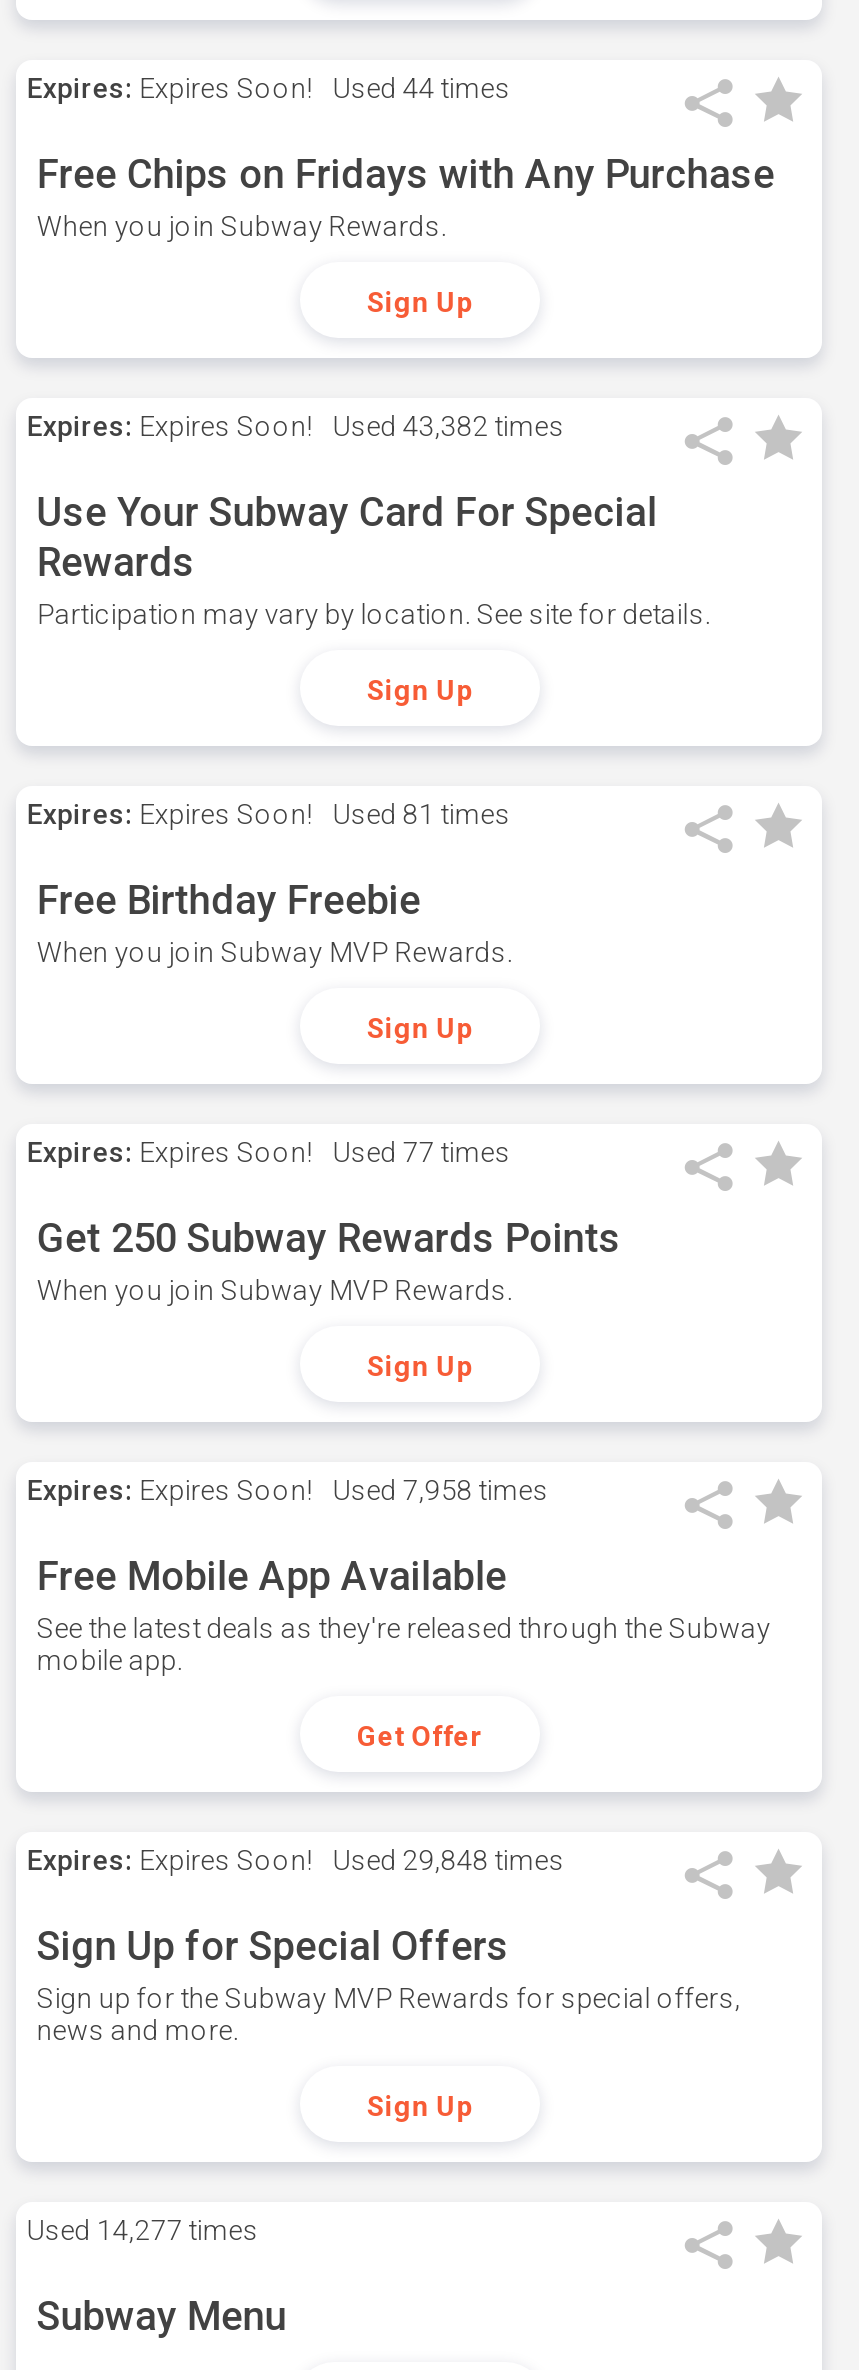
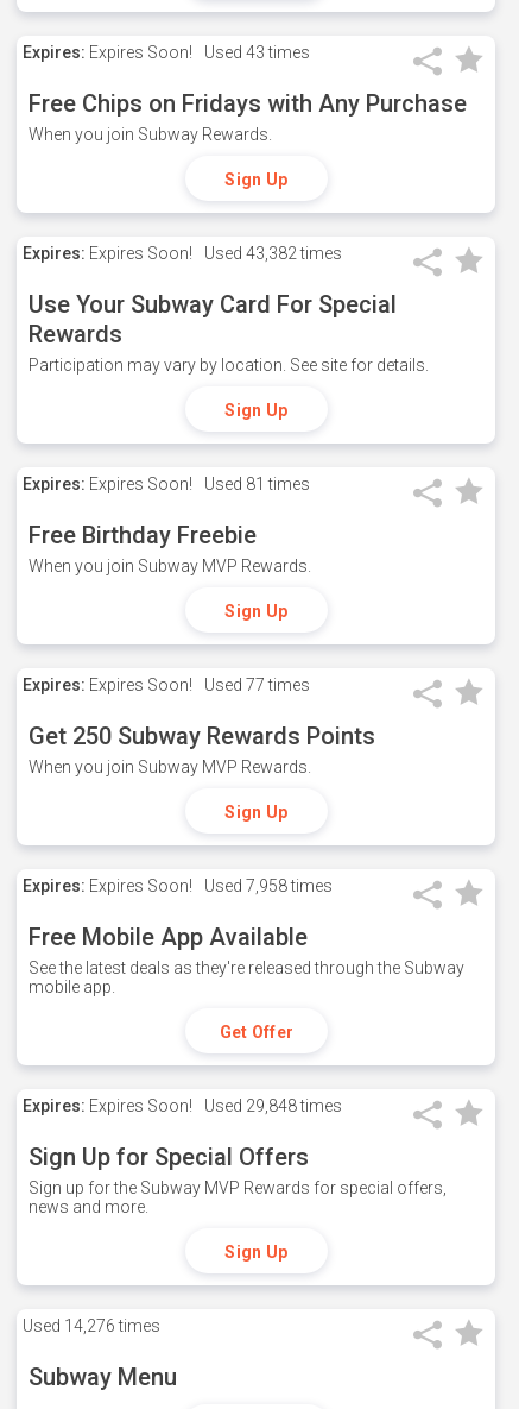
- Expires: Expires Soon! Used 44 times
+ Expires: Expires Soon! Used 43 times

- Used 14,277 times
+ Used 14,276 times
